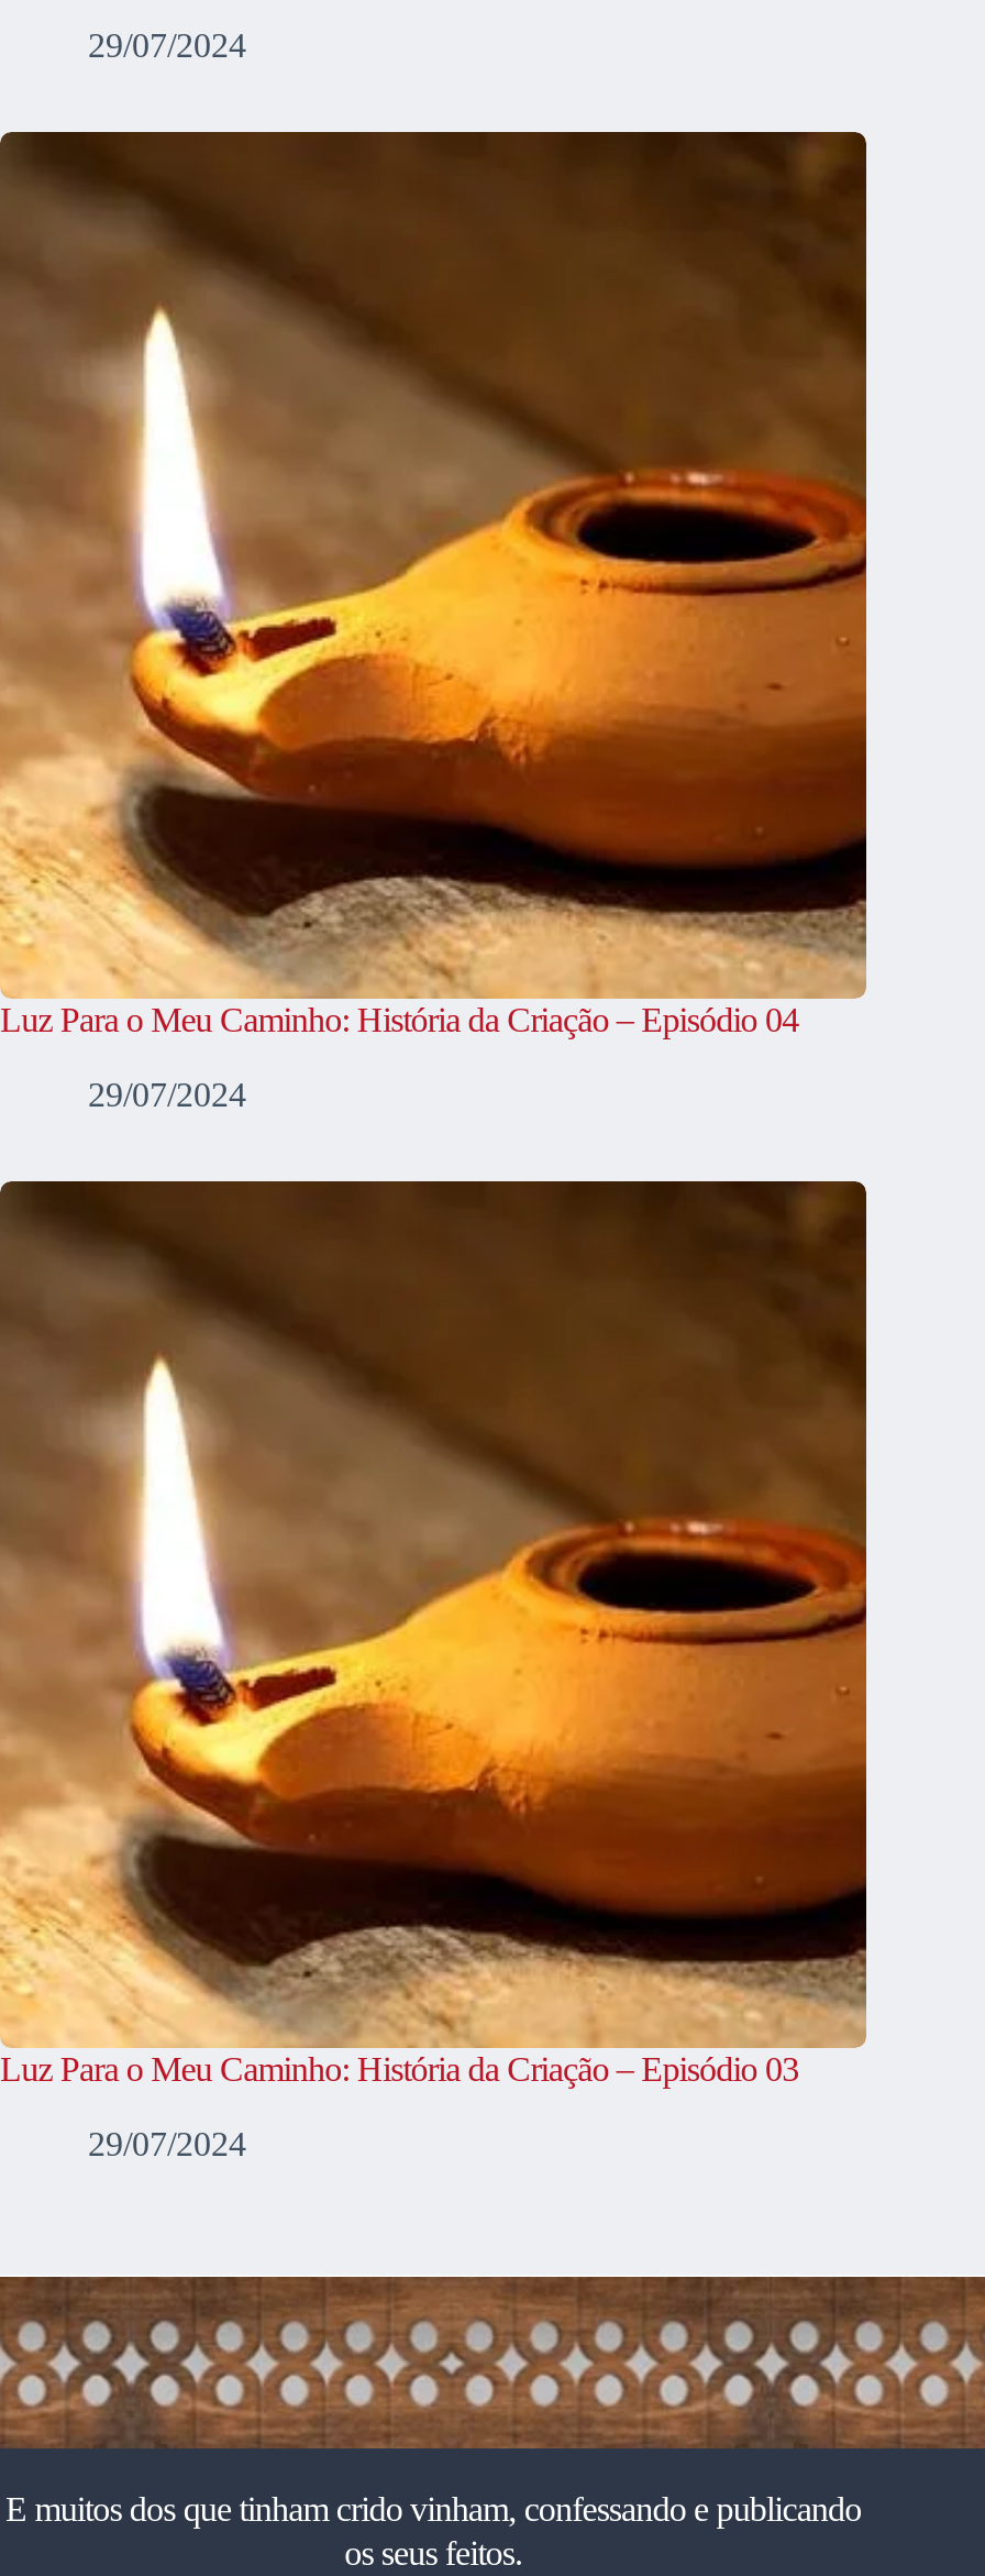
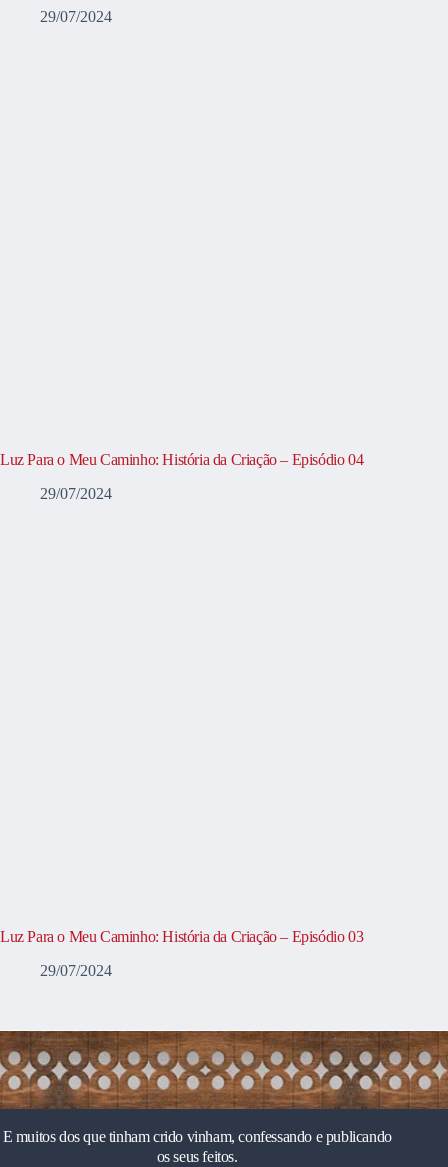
- [image]

- [image]
